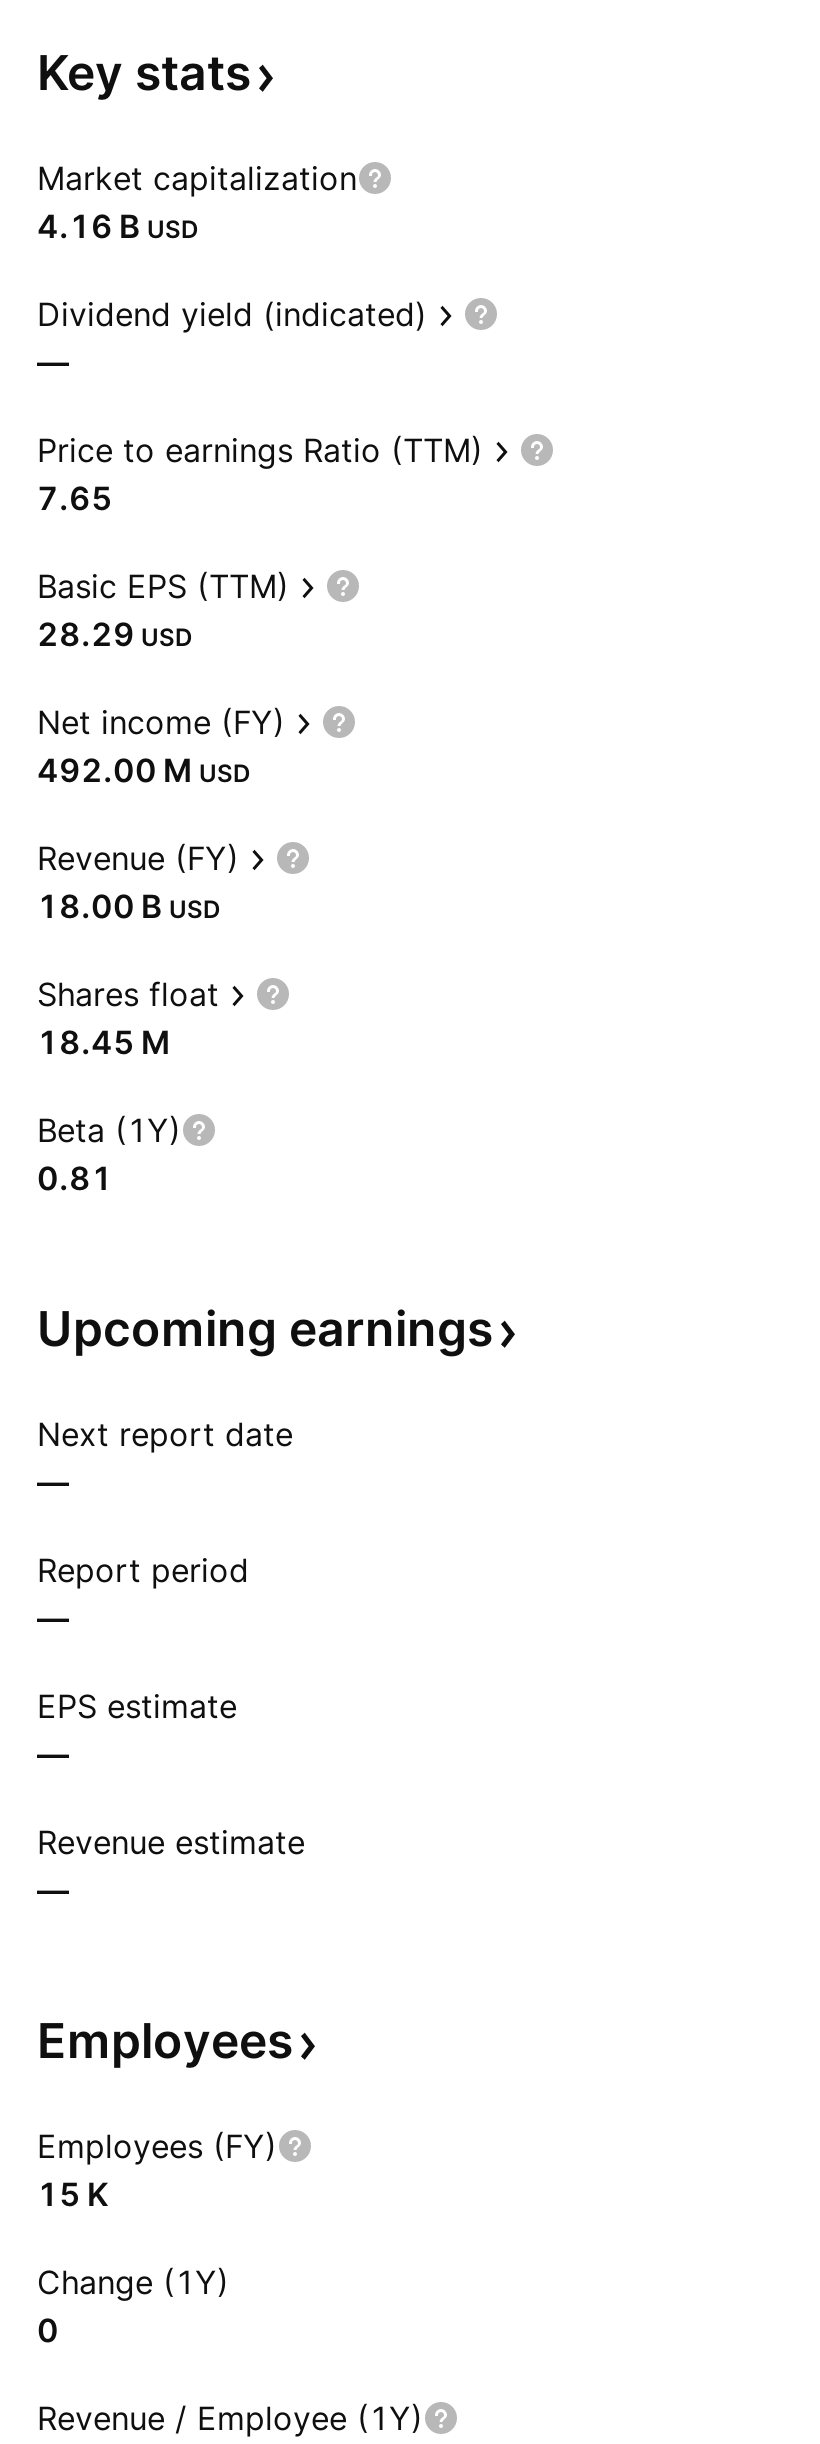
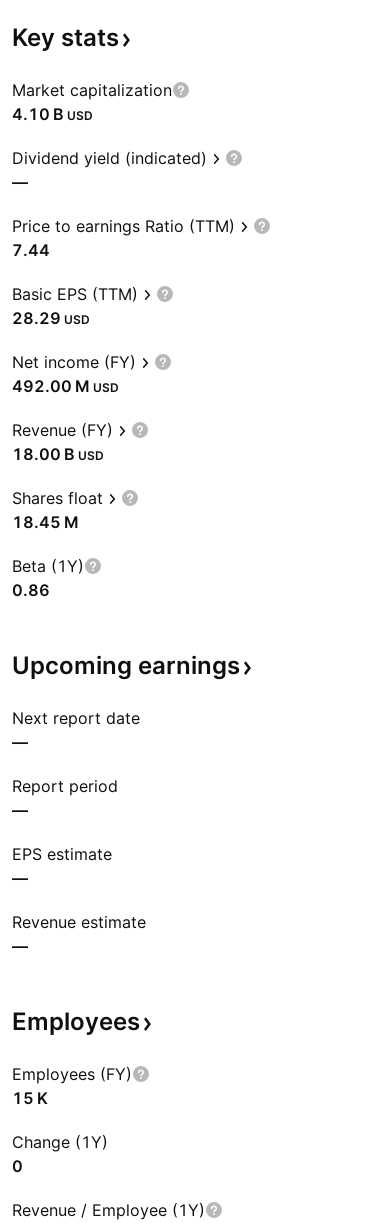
- 4.16 B USD
+ 4.10 B USD

- 7.65
+ 7.44

- 0.81
+ 0.86
